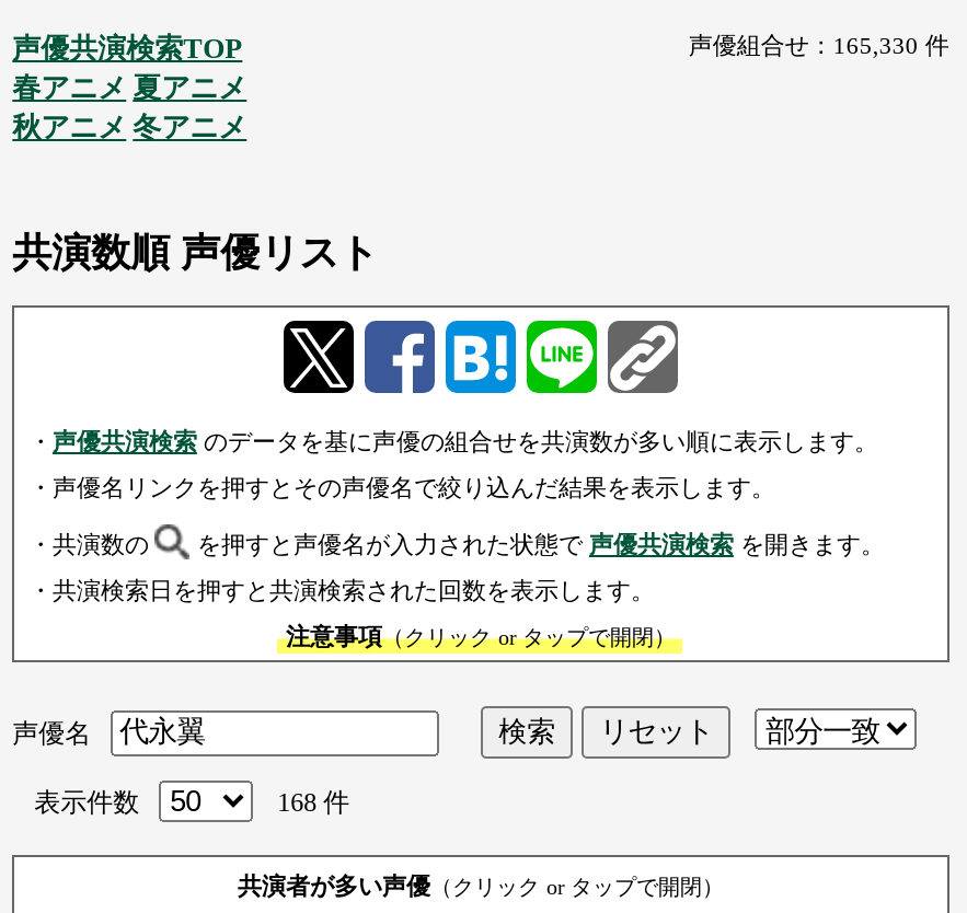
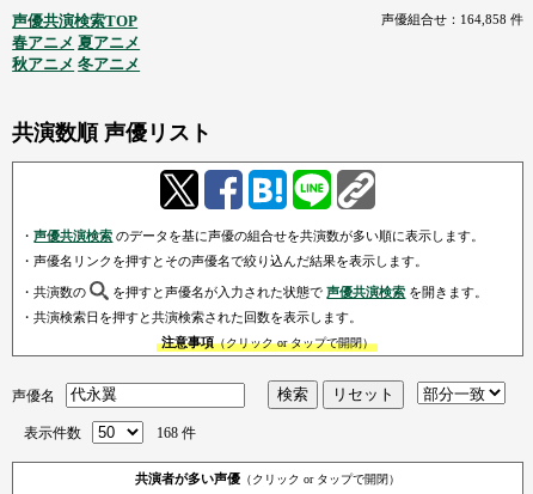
- 声優組合せ：165,330 件
+ 声優組合せ：164,858 件
